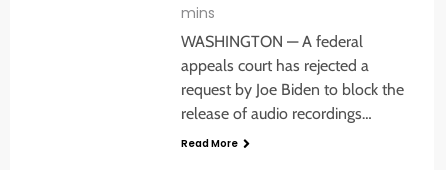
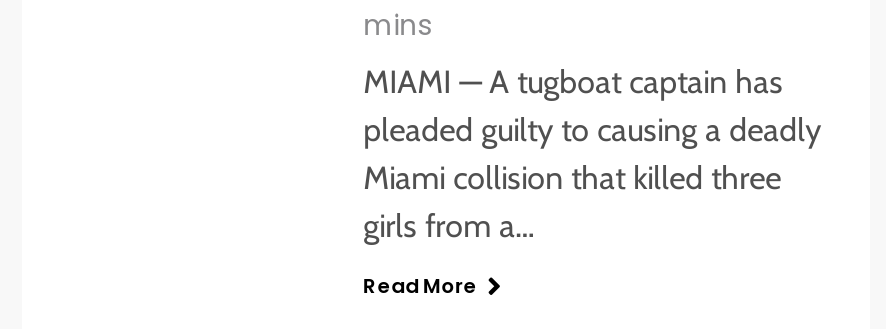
- WASHINGTON — A federal
- appeals court has rejected a
- request by Joe Biden to block the
- release of audio recordings…
+ MIAMI — A tugboat captain has
+ pleaded guilty to causing a deadly
+ Miami collision that killed three
+ girls from a…
